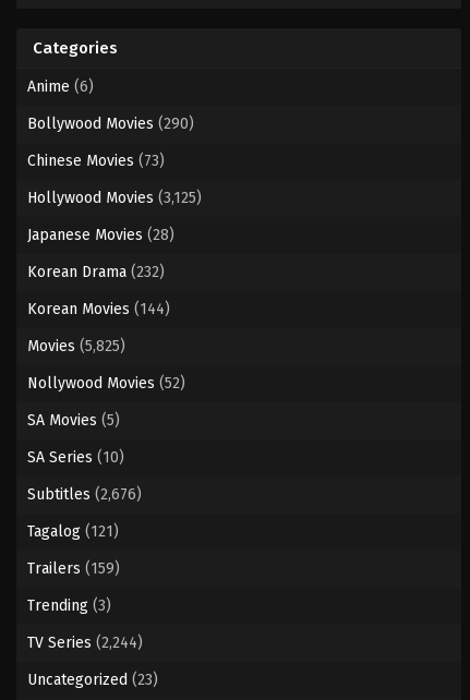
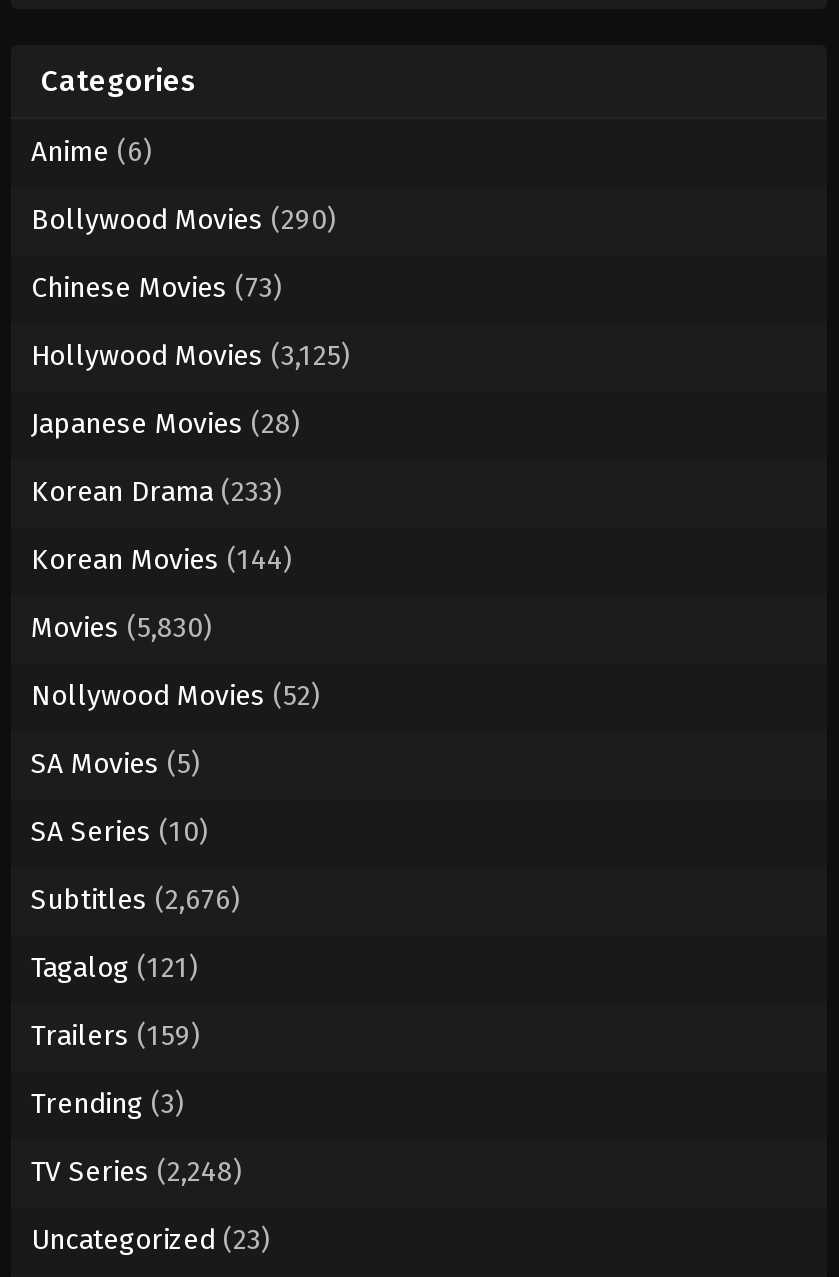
- Korean Drama (232)
+ Korean Drama (233)

- Movies (5,825)
+ Movies (5,830)

- TV Series (2,244)
+ TV Series (2,248)
